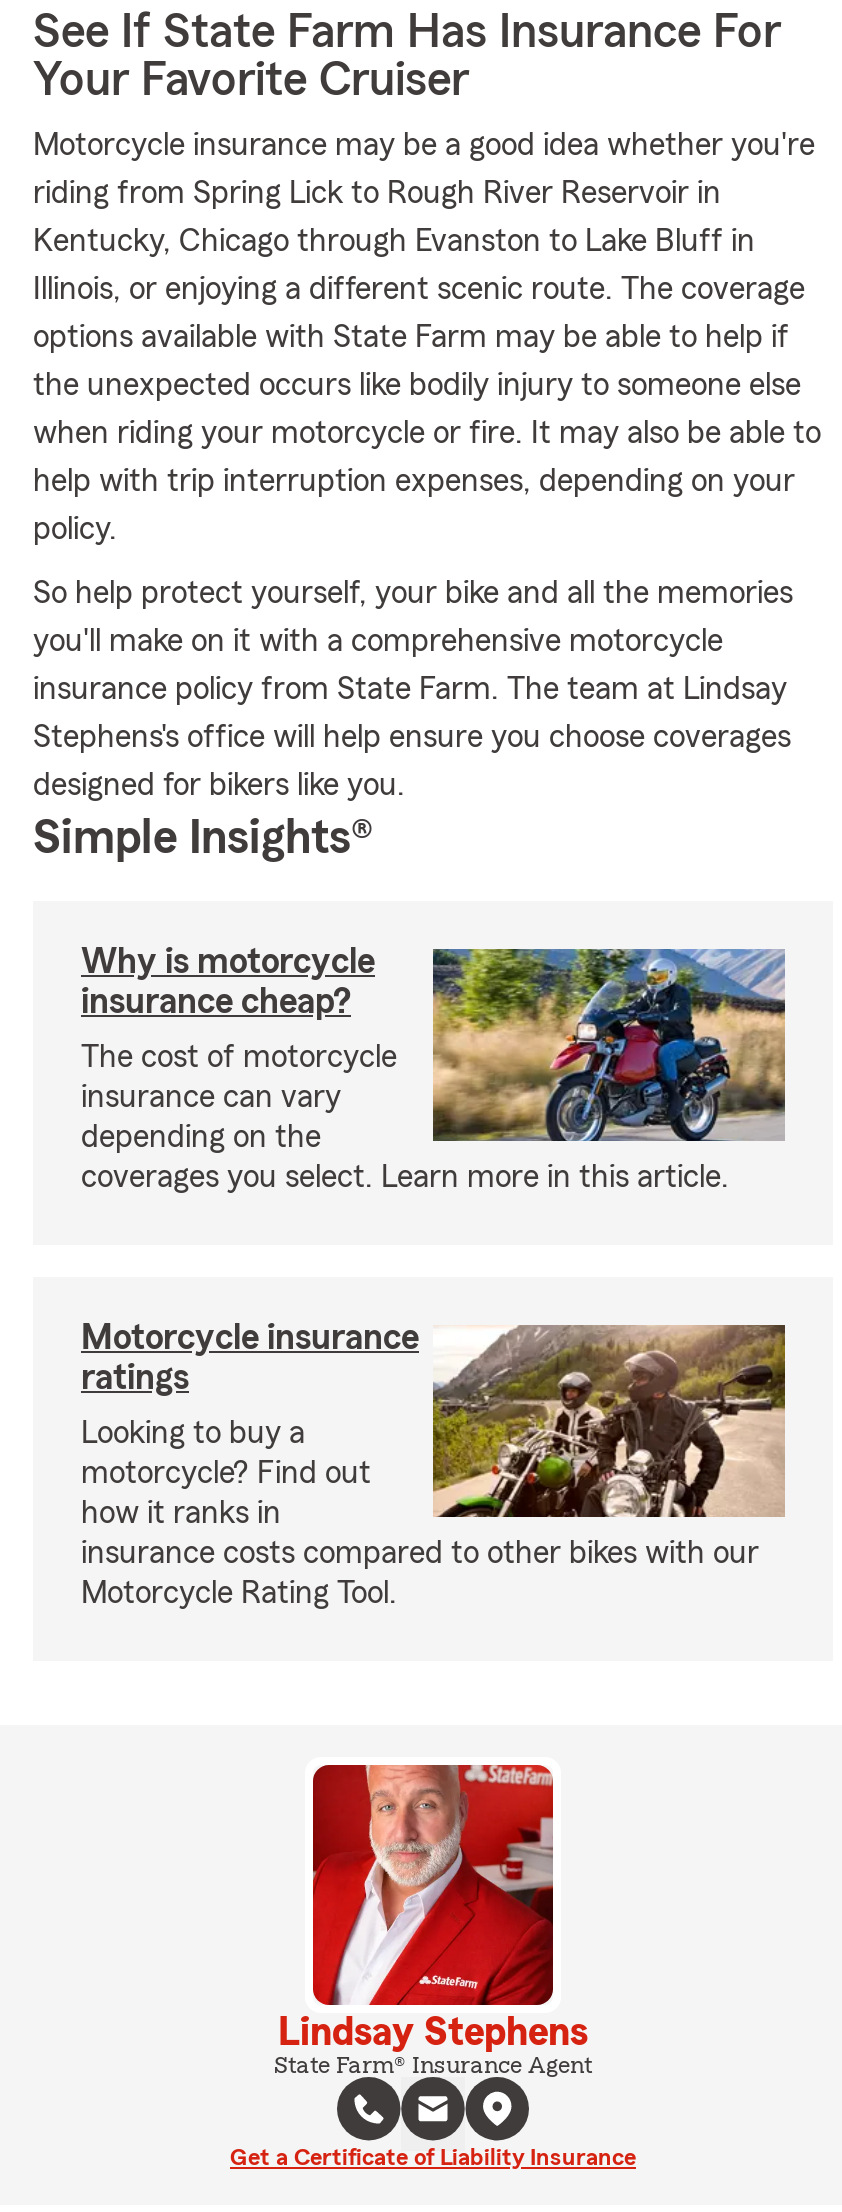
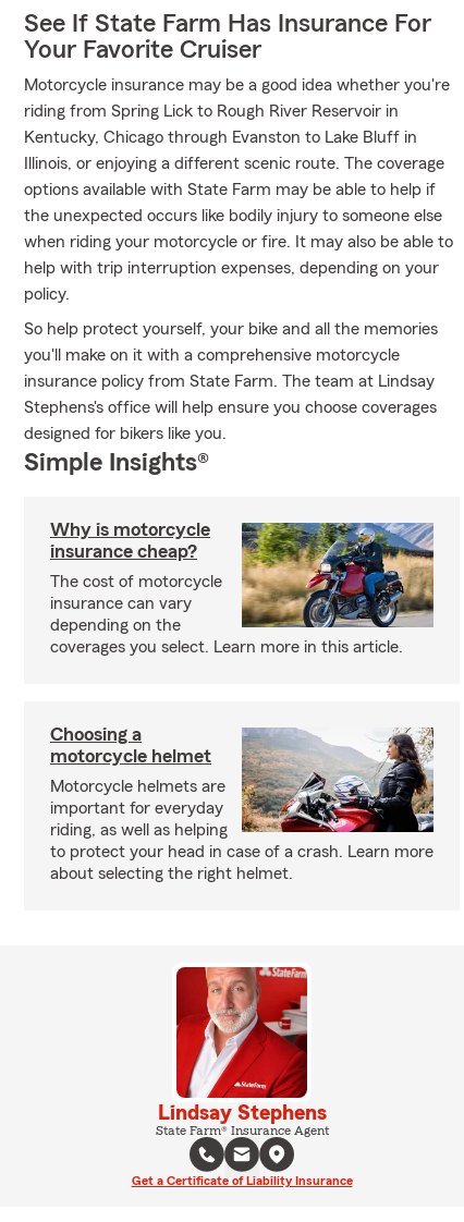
- Motorcycle insurance
- ratings
+ Choosing a
+ motorcycle helmet

- [image]
- Looking to buy a
- motorcycle? Find out
- how it ranks in
- insurance costs compared to other bikes with our
- Motorcycle Rating Tool.
+ [image]
+ Motorcycle helmets are
+ important for everyday
+ riding, as well as helping
+ to protect your head in case of a crash. Learn more
+ about selecting the right helmet.
